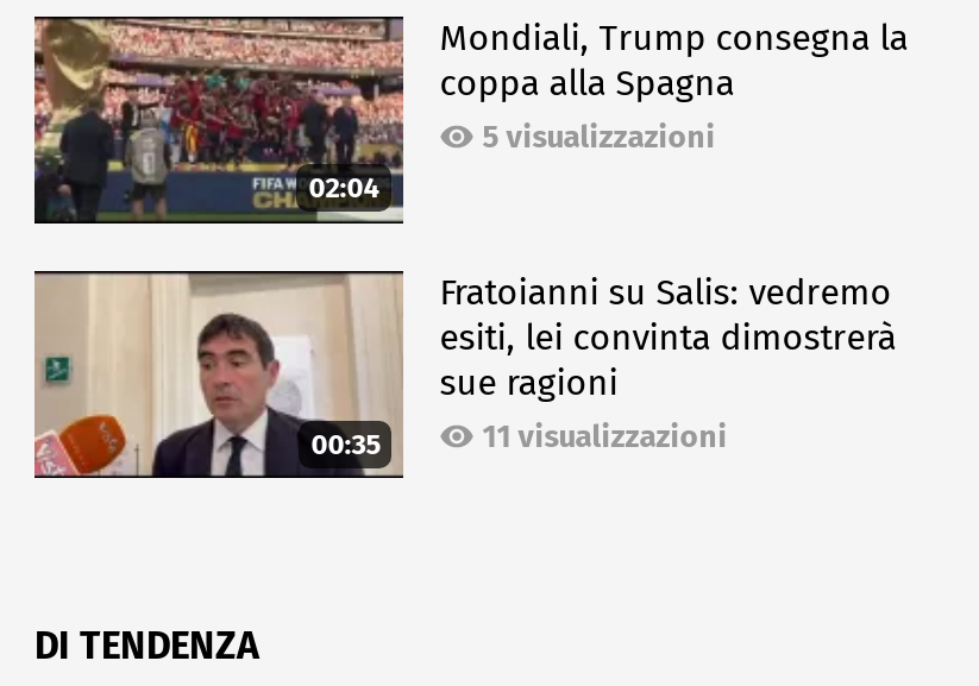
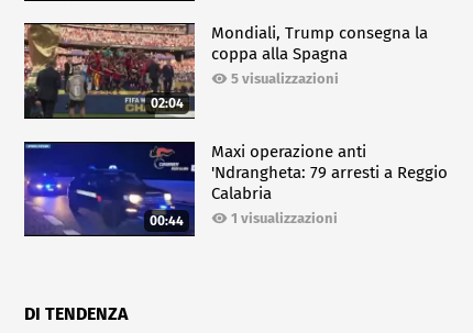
- [image]
- 00:35
+ [image]
+ 00:44

- Fratoianni su Salis: vedremo
- esiti, lei convinta dimostrerà
- sue ragioni
- 11 visualizzazioni
+ Maxi operazione anti
+ 'Ndrangheta: 79 arresti a Reggio
+ Calabria
+ 1 visualizzazioni
